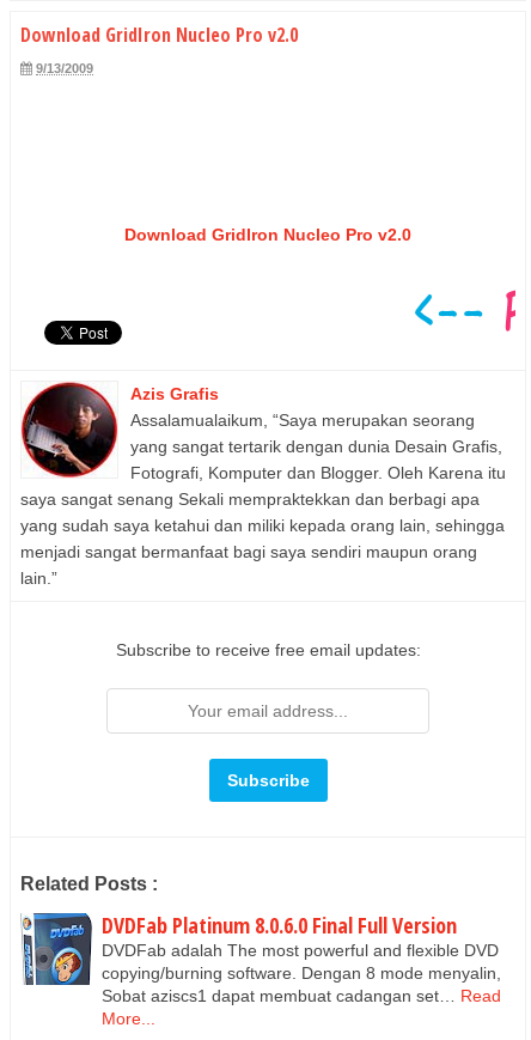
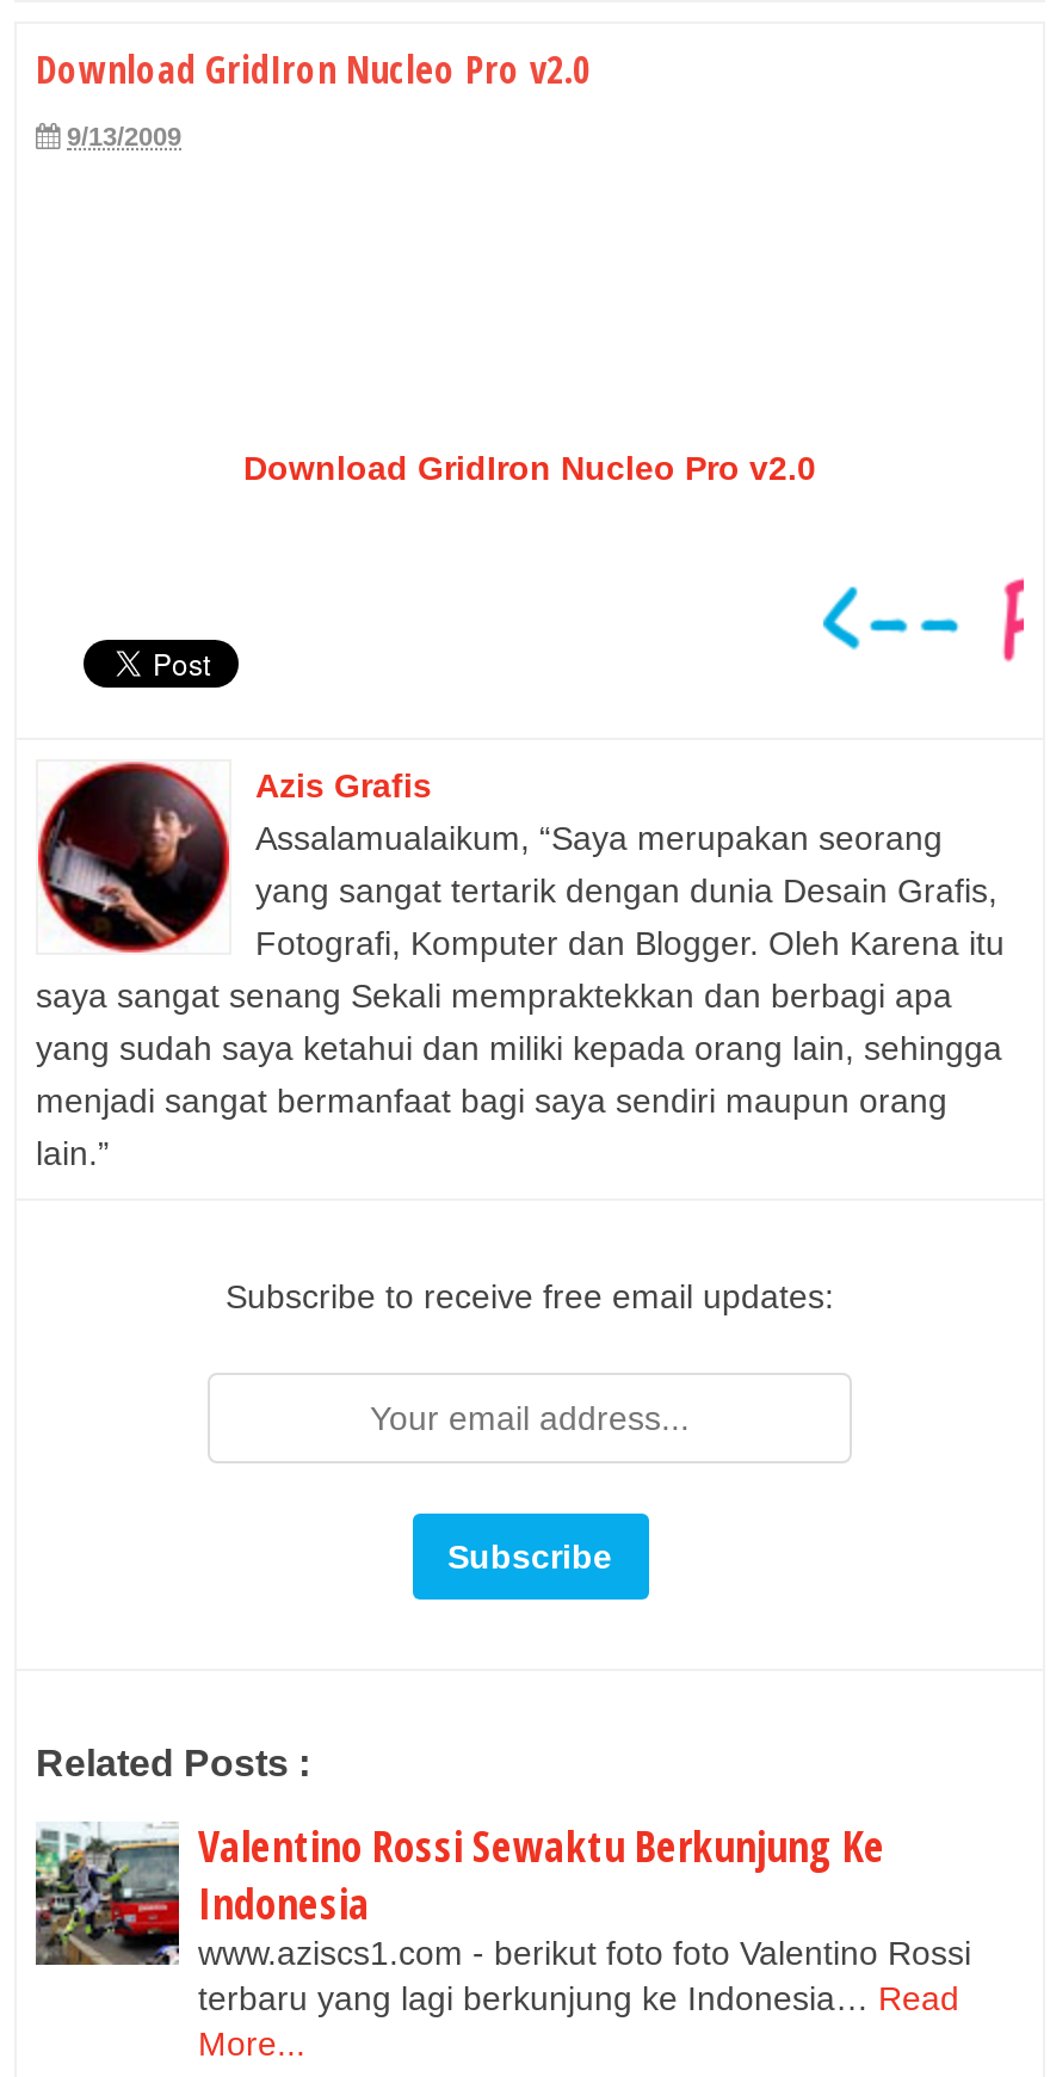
- [image]
- DVDFab Platinum 8.0.6.0 Final Full Version
- DVDFab adalah The most powerful and flexible DVD
- copying/burning software. Dengan 8 mode menyalin,
- Sobat aziscs1 dapat membuat cadangan set… Read
+ [image]
+ Valentino Rossi Sewaktu Berkunjung Ke
+ Indonesia
+ www.aziscs1.com - berikut foto foto Valentino Rossi
+ terbaru yang lagi berkunjung ke Indonesia… Read
